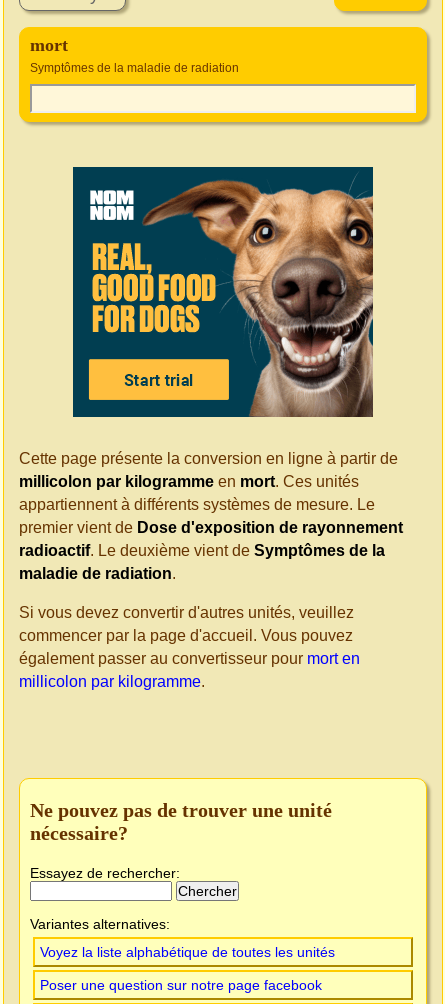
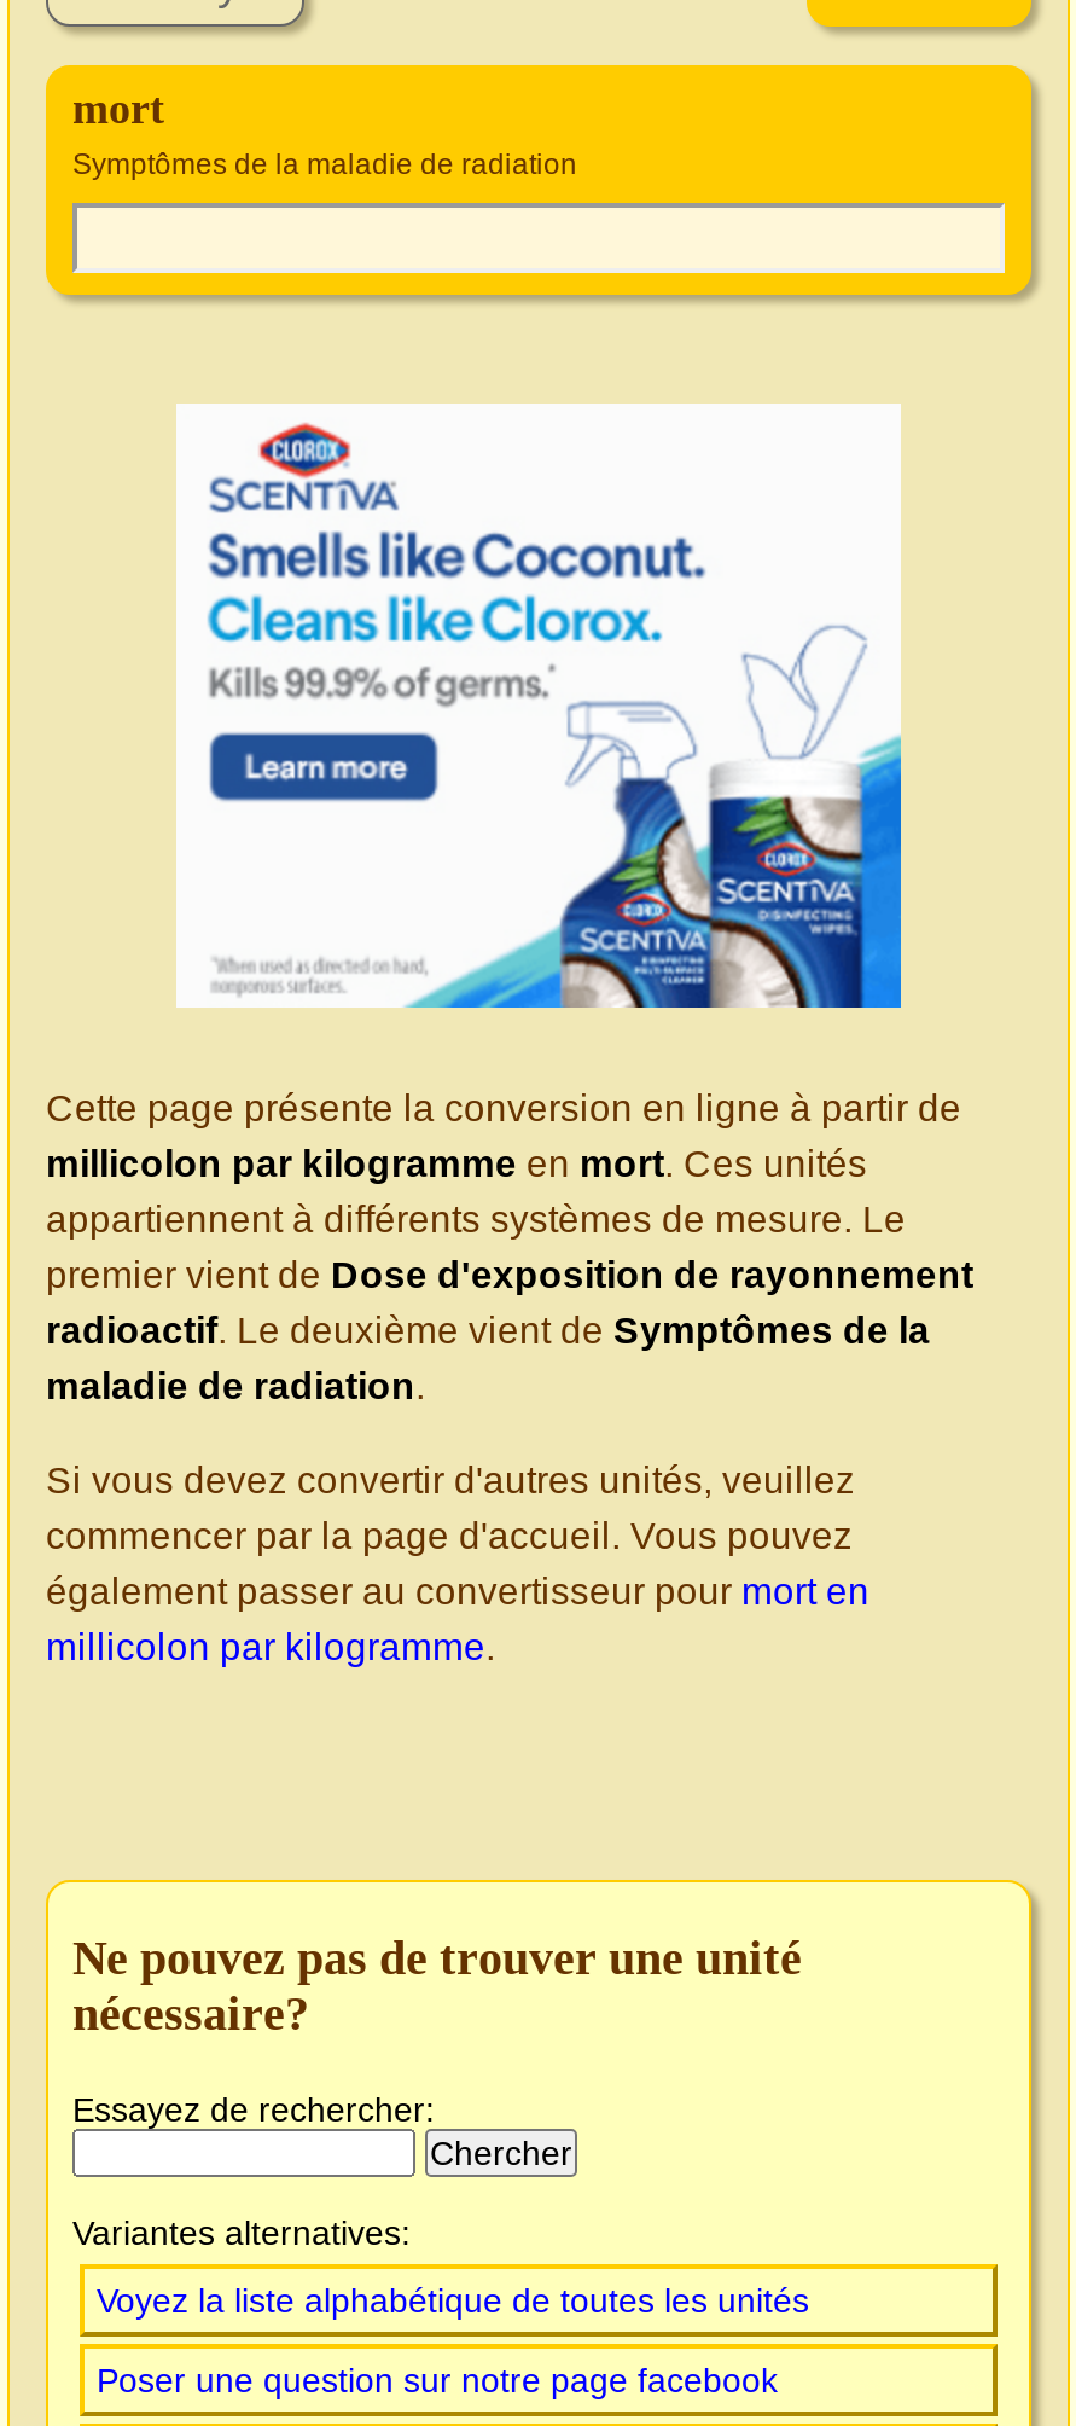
- [image]
+ [image]
